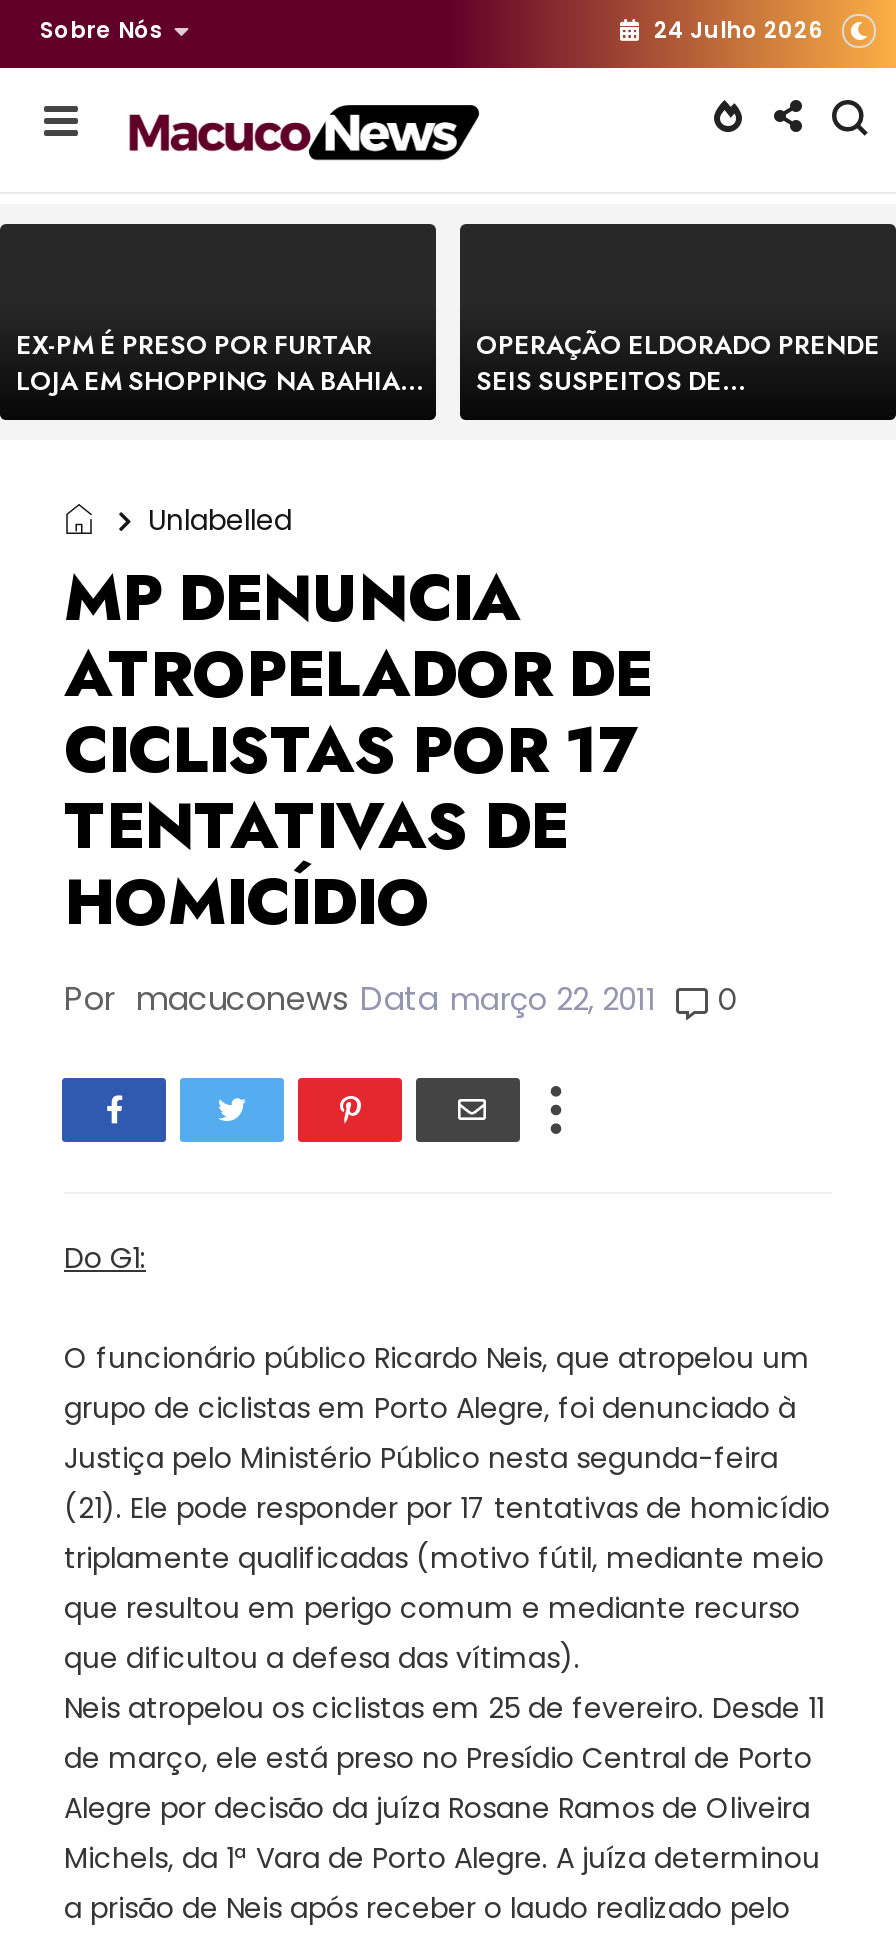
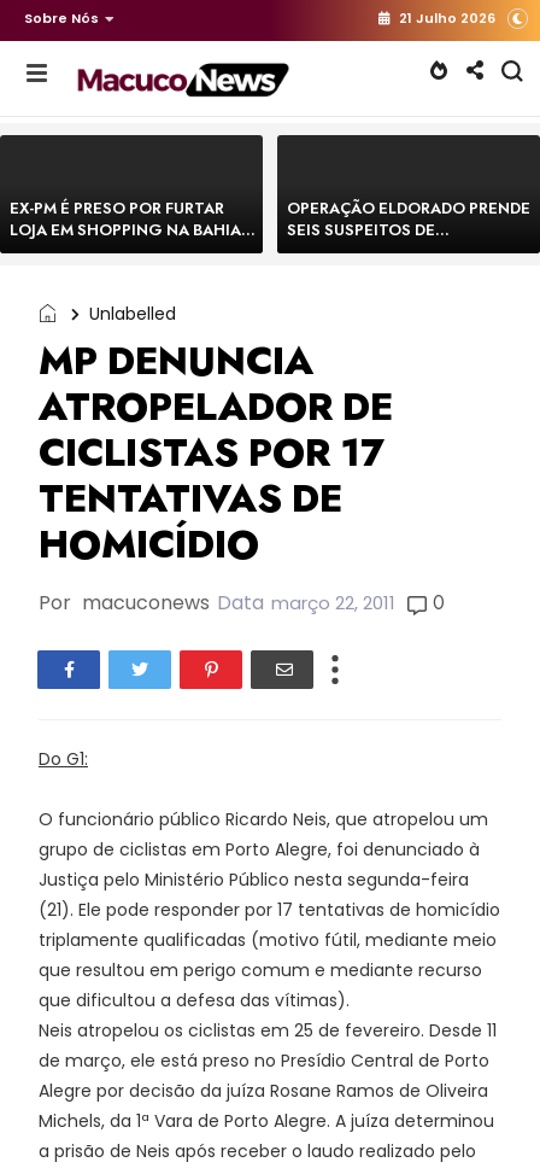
- 24 Julho 2026
+ 21 Julho 2026
